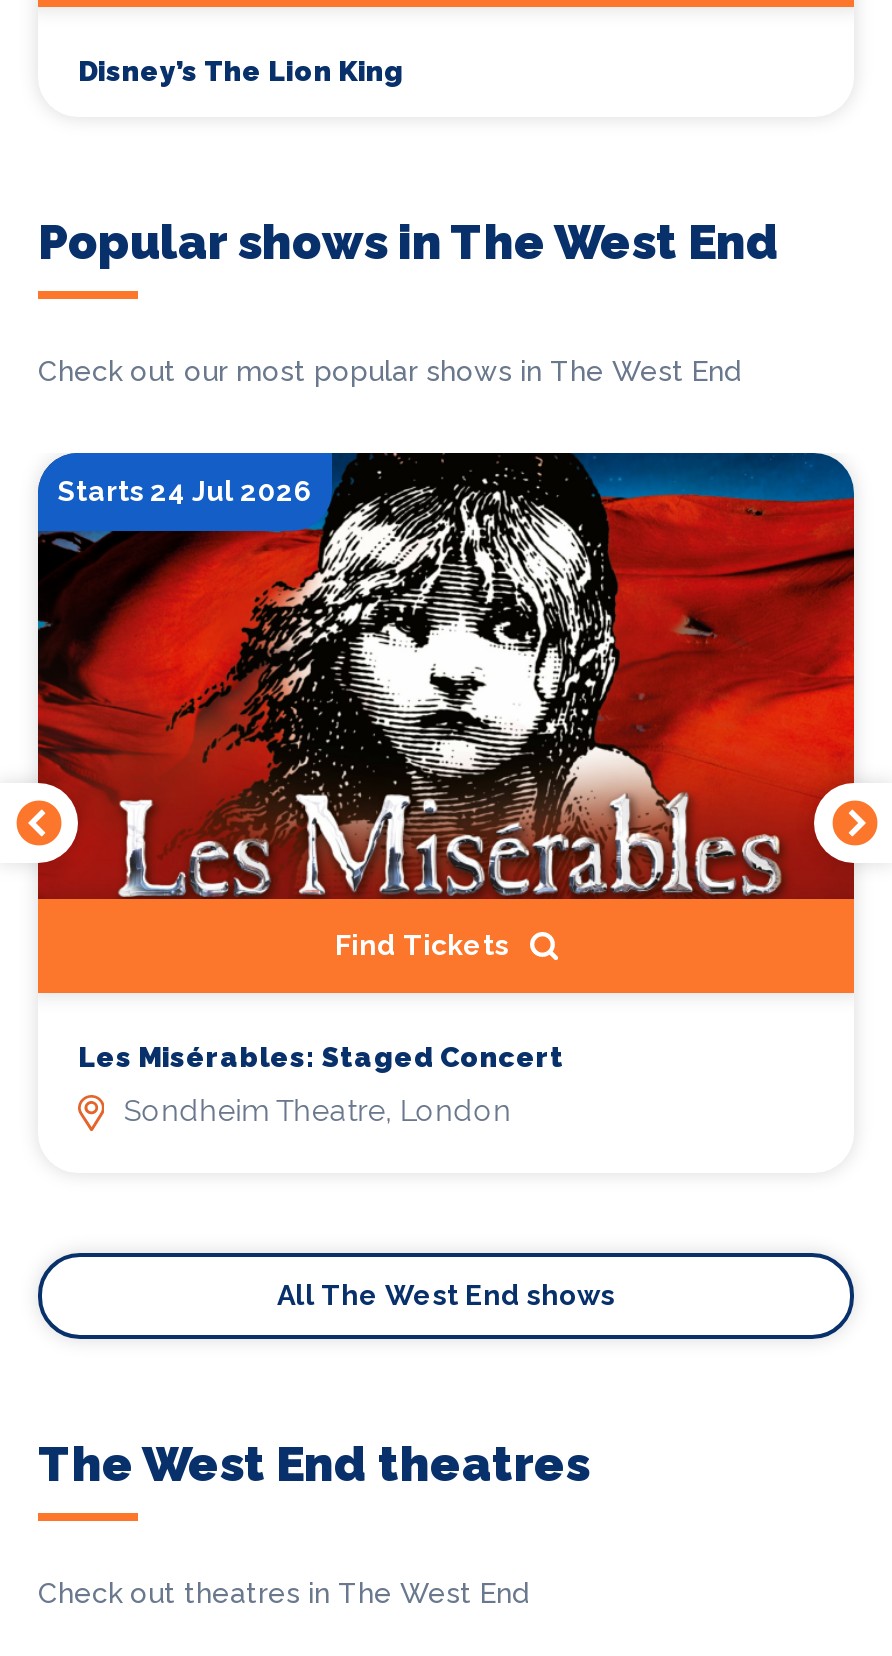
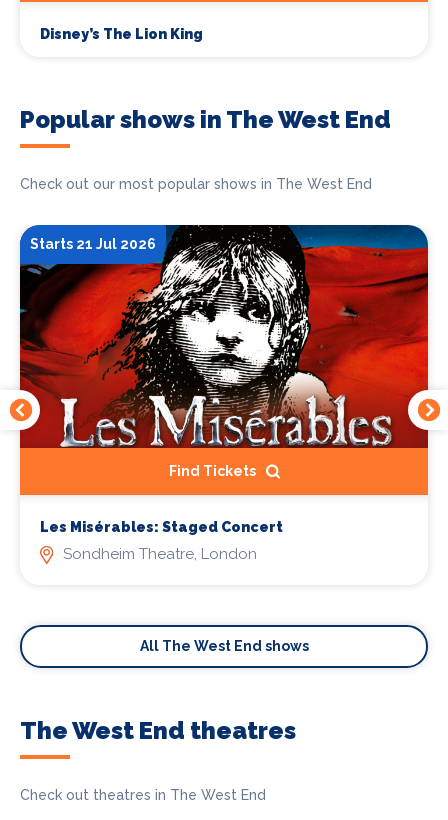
- Starts 24 Jul 2026
+ Starts 21 Jul 2026
